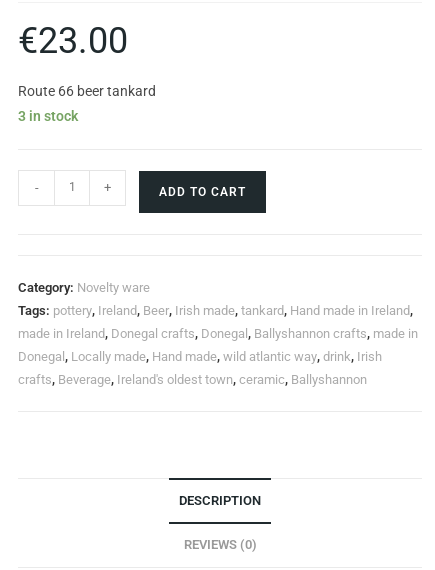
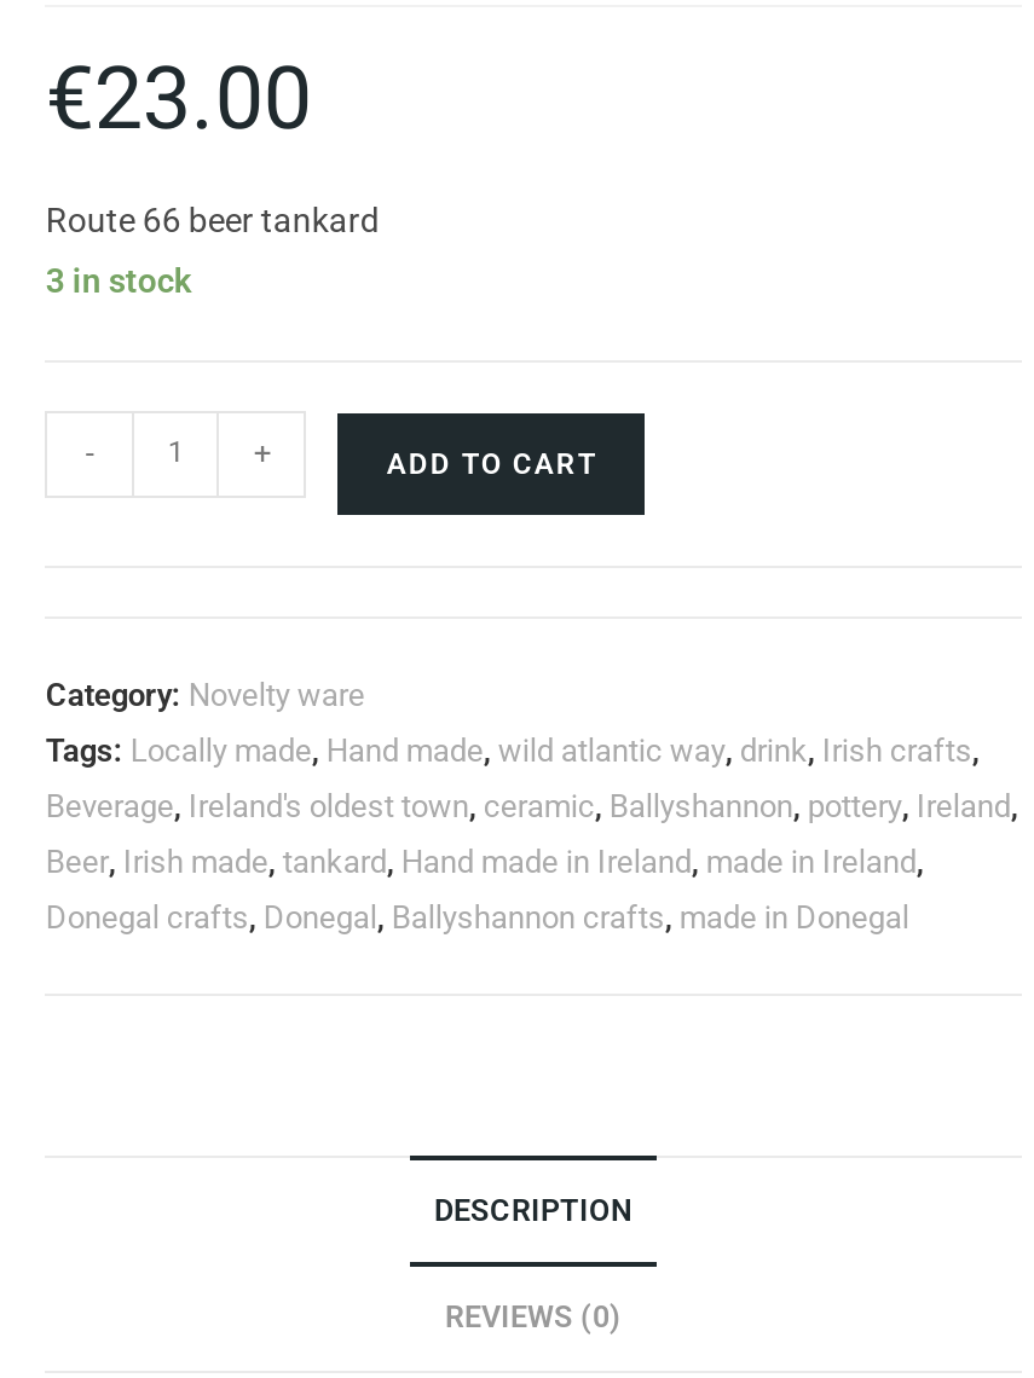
- Tags: pottery, Ireland, Beer, Irish made, tankard, Hand made in Ireland,
+ Tags: Locally made, Hand made, wild atlantic way, drink, Irish crafts,

- made in Ireland, Donegal crafts, Donegal, Ballyshannon crafts, made in
+ Beverage, Ireland's oldest town, ceramic, Ballyshannon, pottery, Ireland,

- Donegal, Locally made, Hand made, wild atlantic way, drink, Irish
+ Beer, Irish made, tankard, Hand made in Ireland, made in Ireland,

- crafts, Beverage, Ireland's oldest town, ceramic, Ballyshannon
+ Donegal crafts, Donegal, Ballyshannon crafts, made in Donegal
